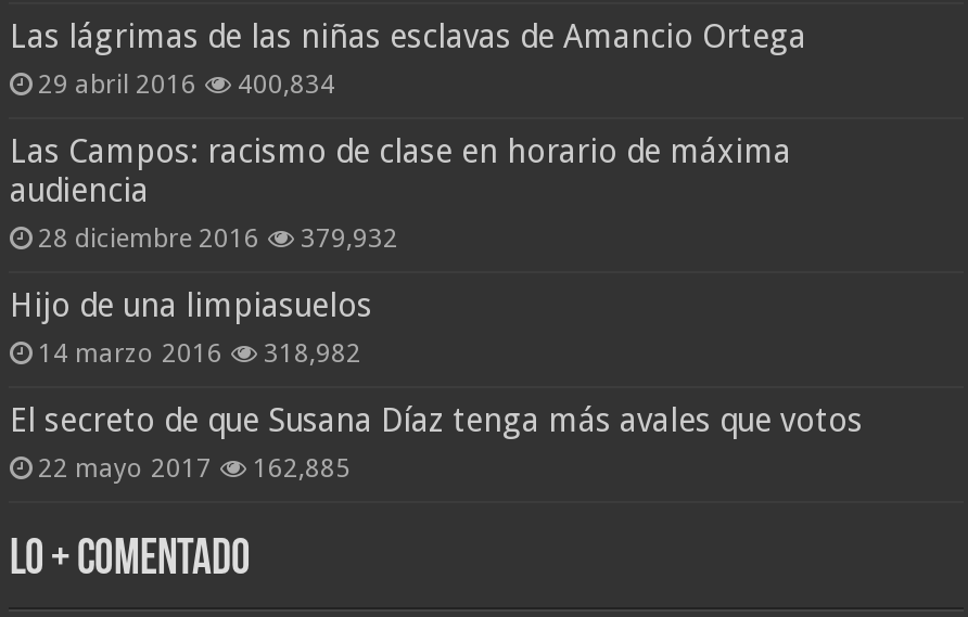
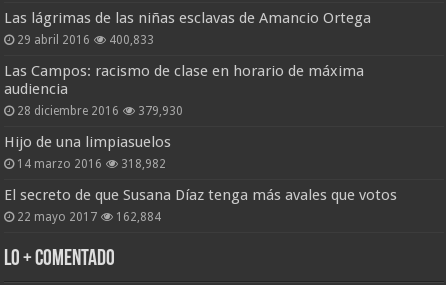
- 29 abril 2016 400,834
+ 29 abril 2016 400,833

- 28 diciembre 2016 379,932
+ 28 diciembre 2016 379,930

- 22 mayo 2017 162,885
+ 22 mayo 2017 162,884
